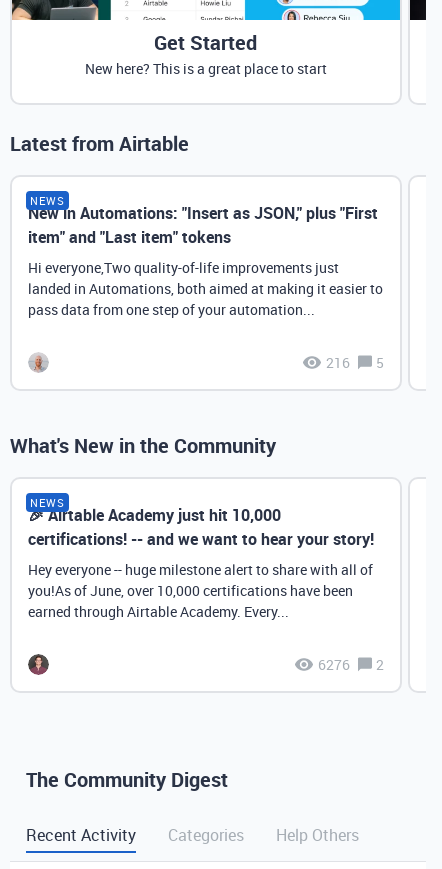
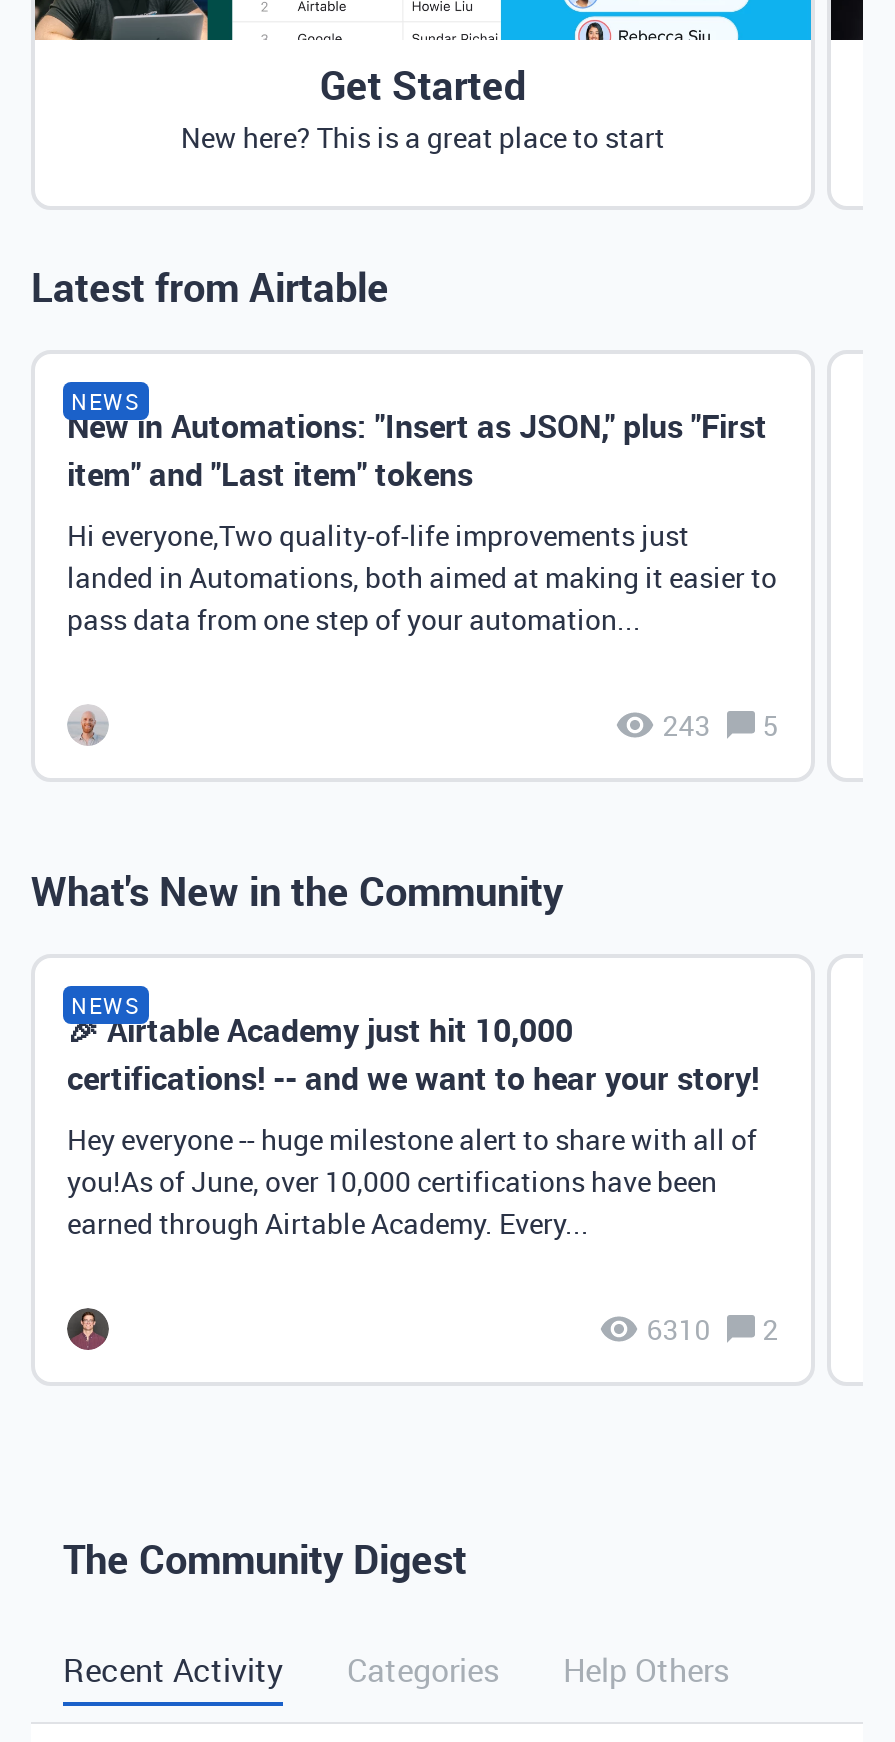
- 216 5
+ 243 5

- 6276 2
+ 6310 2
